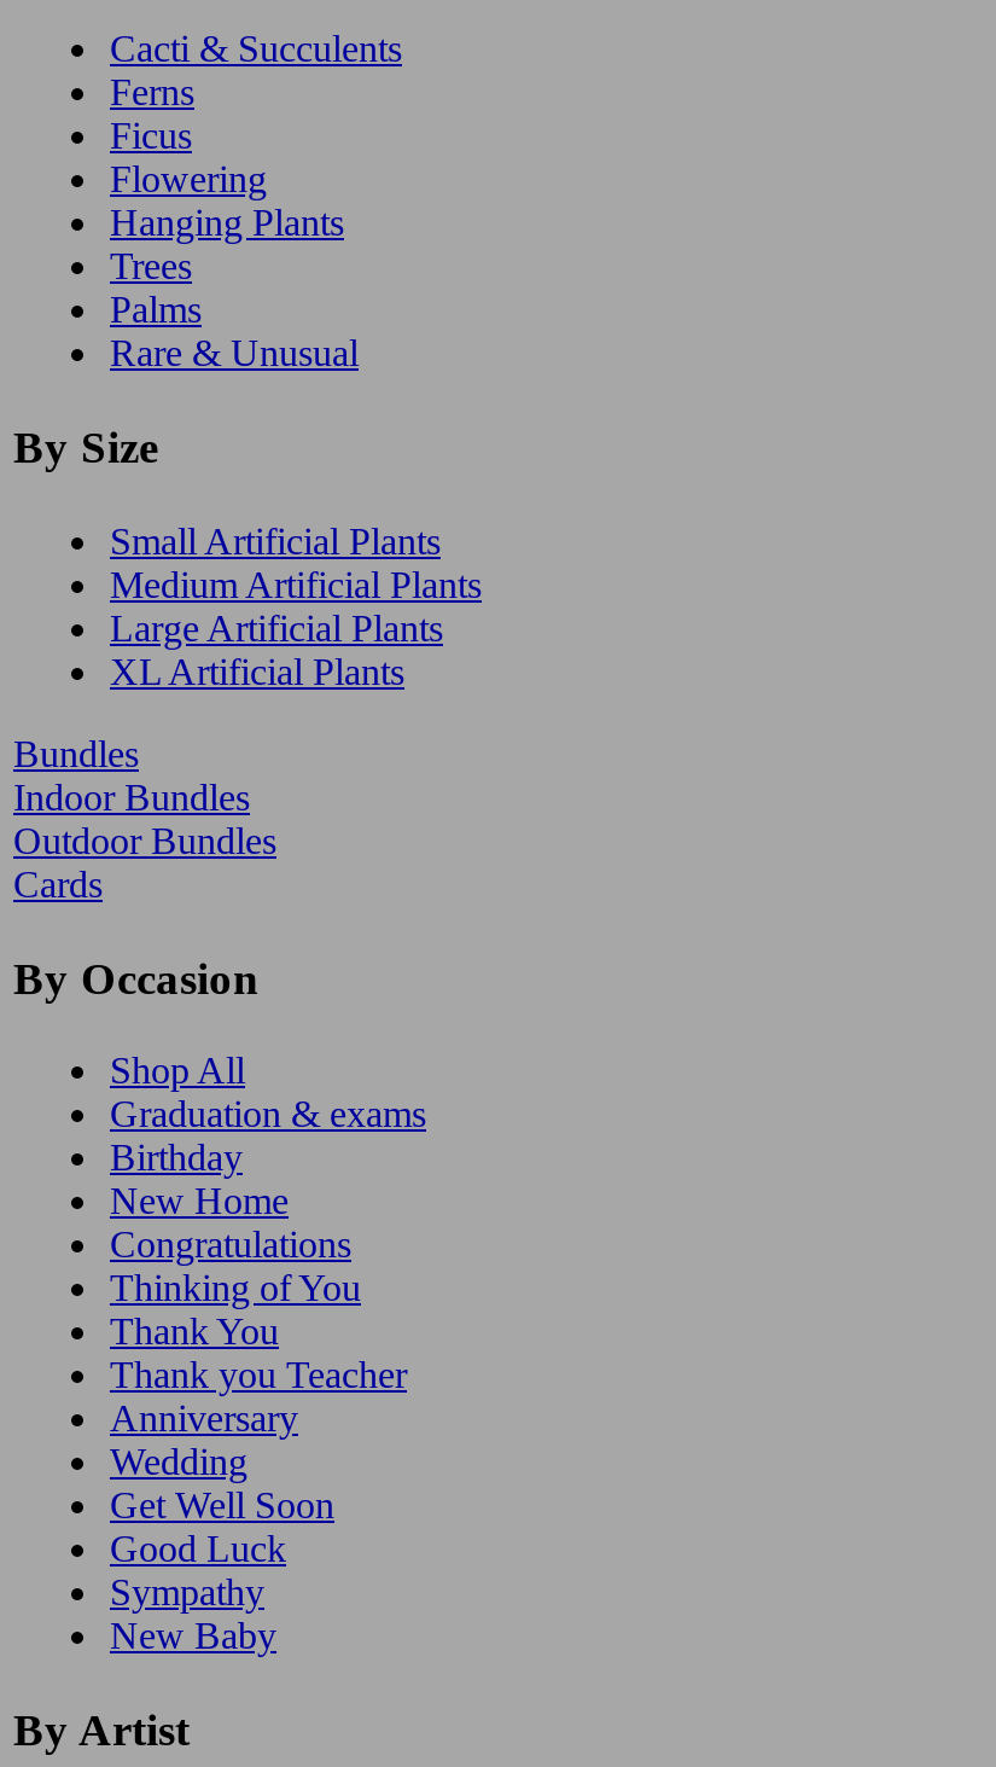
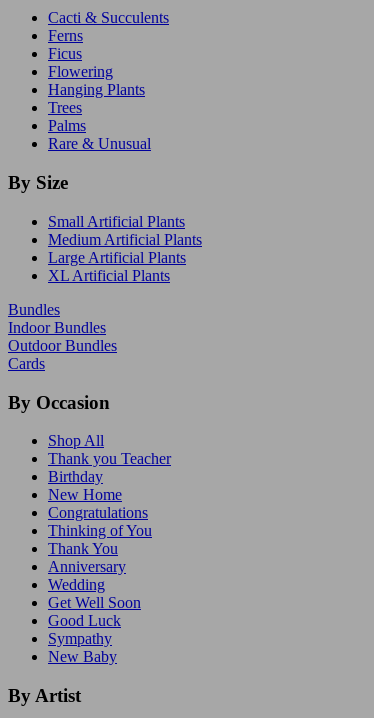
- Graduation & exams

moved up: Thank you Teacher
